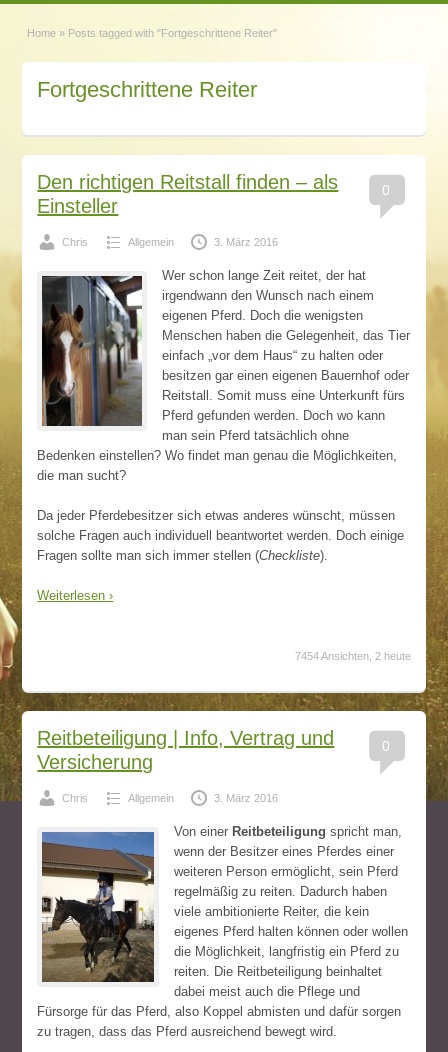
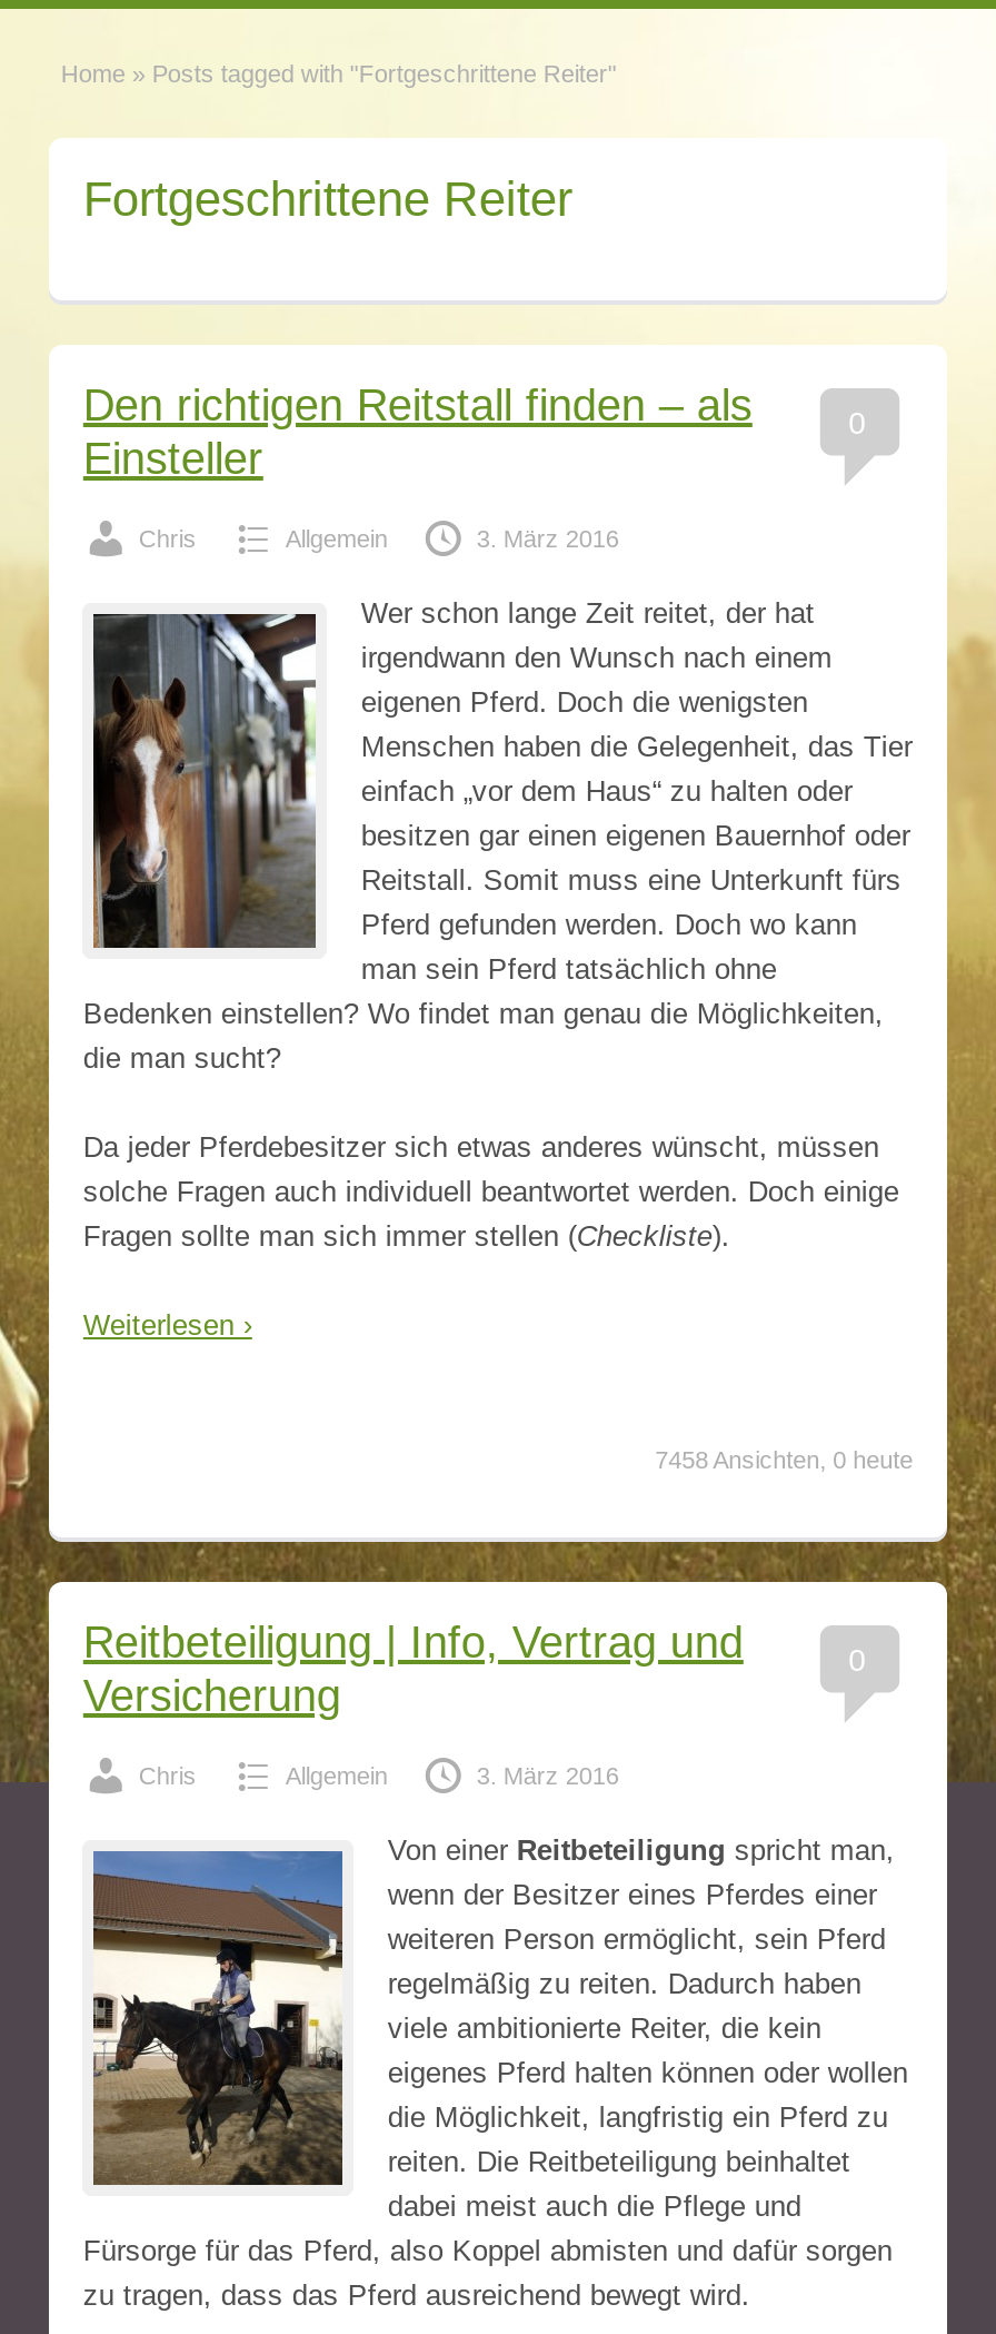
- 7454 Ansichten, 2 heute
+ 7458 Ansichten, 0 heute
